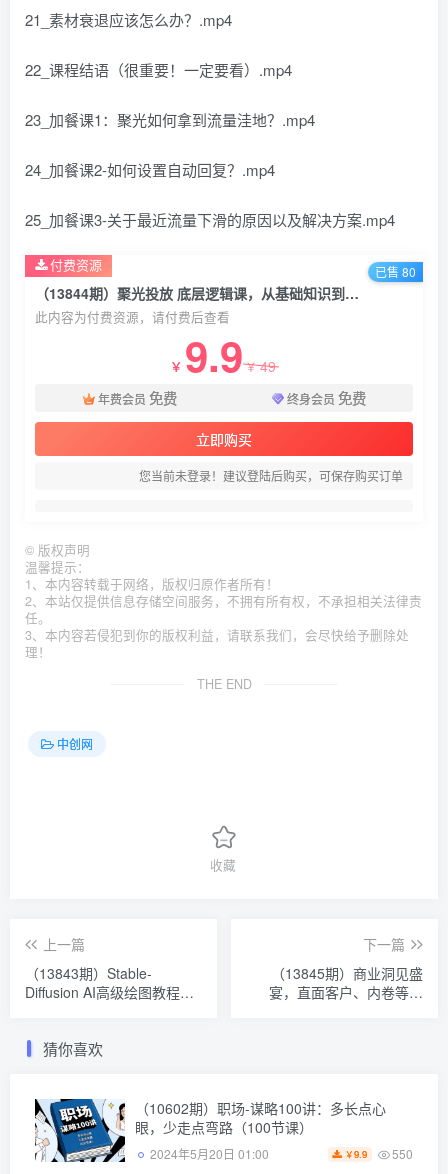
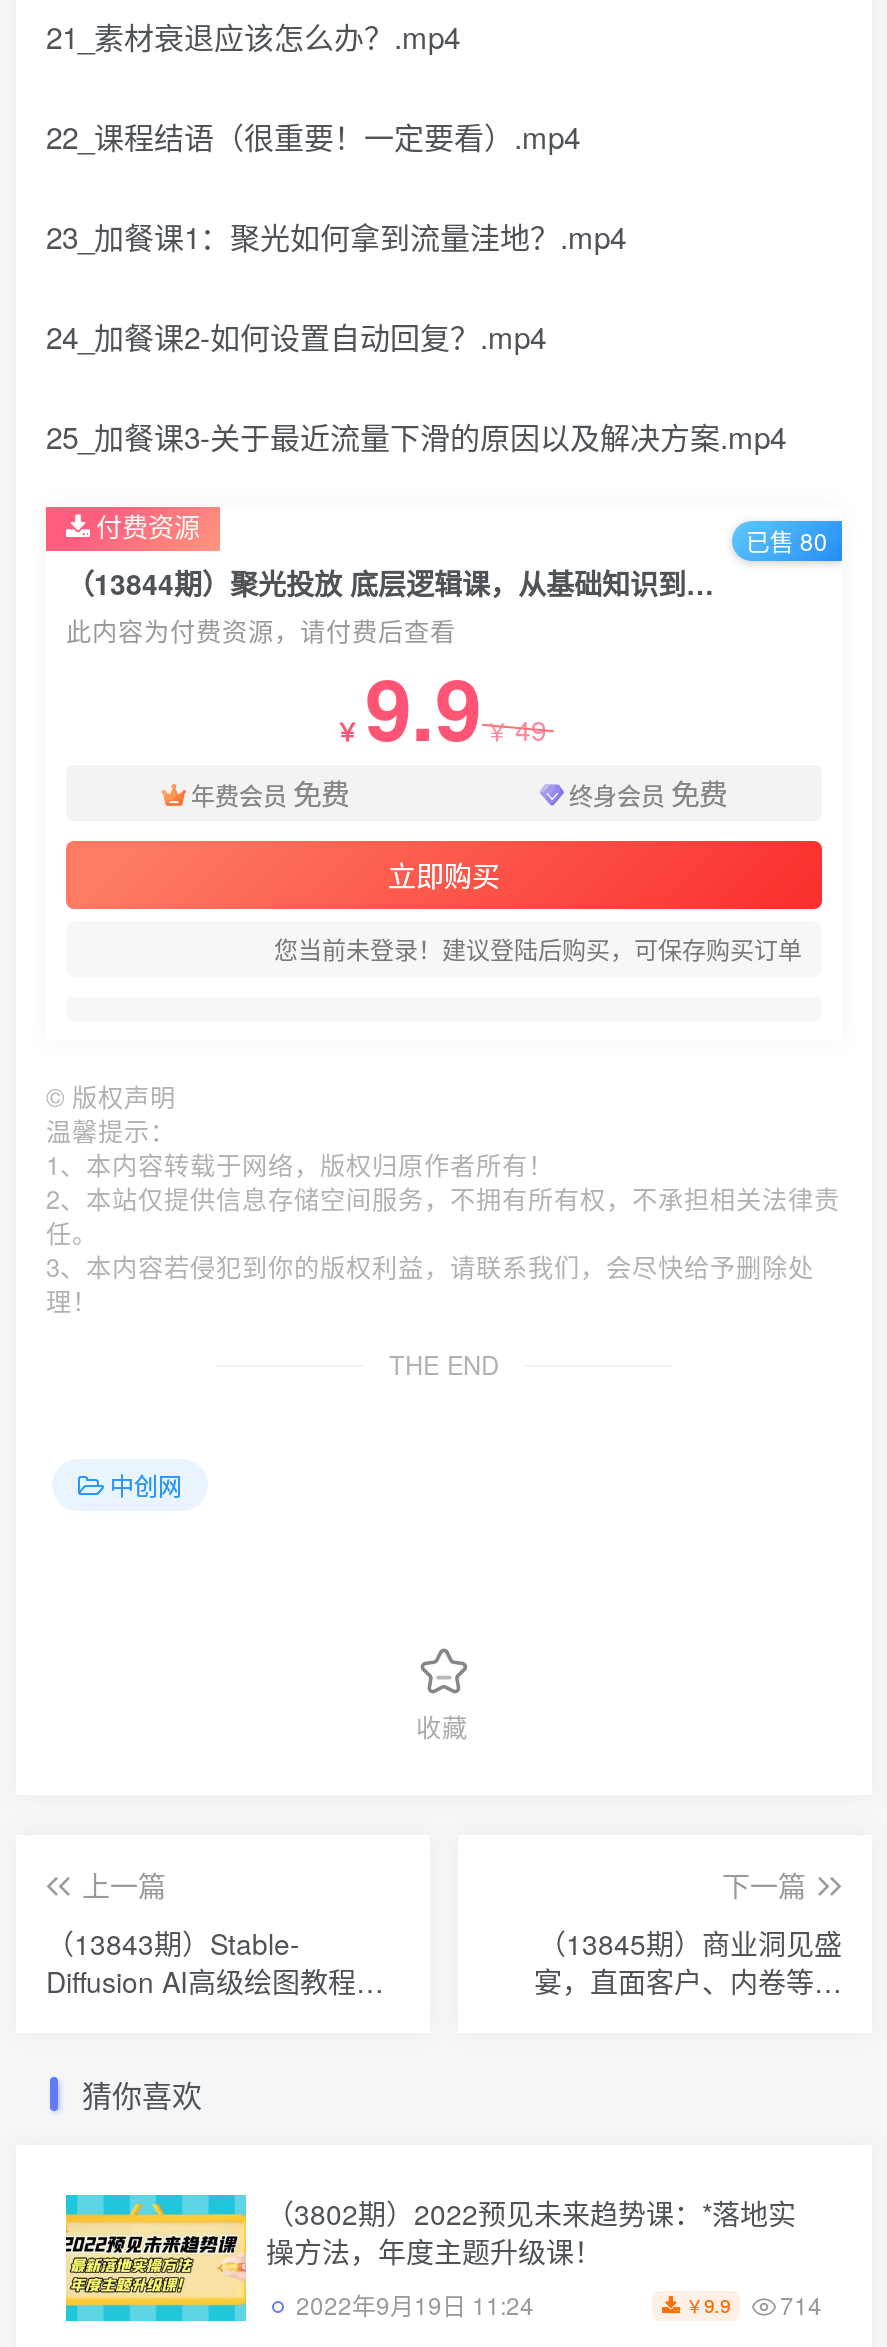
- [image]
- （10602期）职场-谋略100讲：多长点心
- 眼，少走点弯路（100节课）
- 2024年5月20日 01:00
+ [image]
+ （3802期）2022预见未来趋势课：*落地实
+ 操方法，年度主题升级课！
+ 2022年9月19日 11:24

- ￥9.9 550
+ ￥9.9 714
